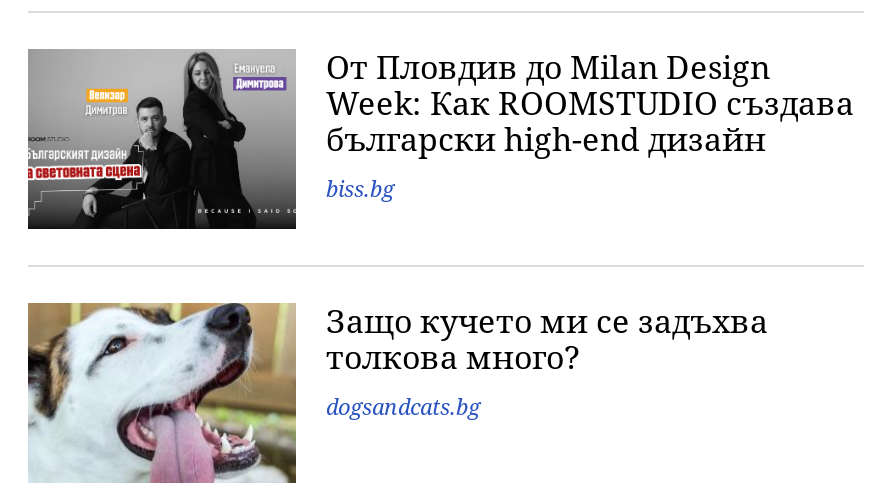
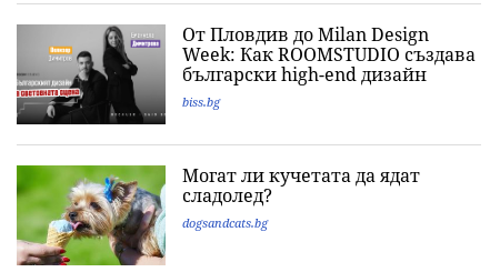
- [image]
- Защо кучето ми се задъхва
- толкова много?
+ [image]
+ Могат ли кучетата да ядат
+ сладолед?
